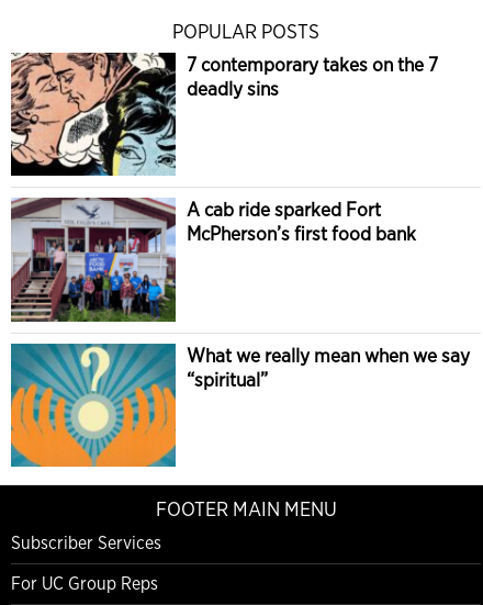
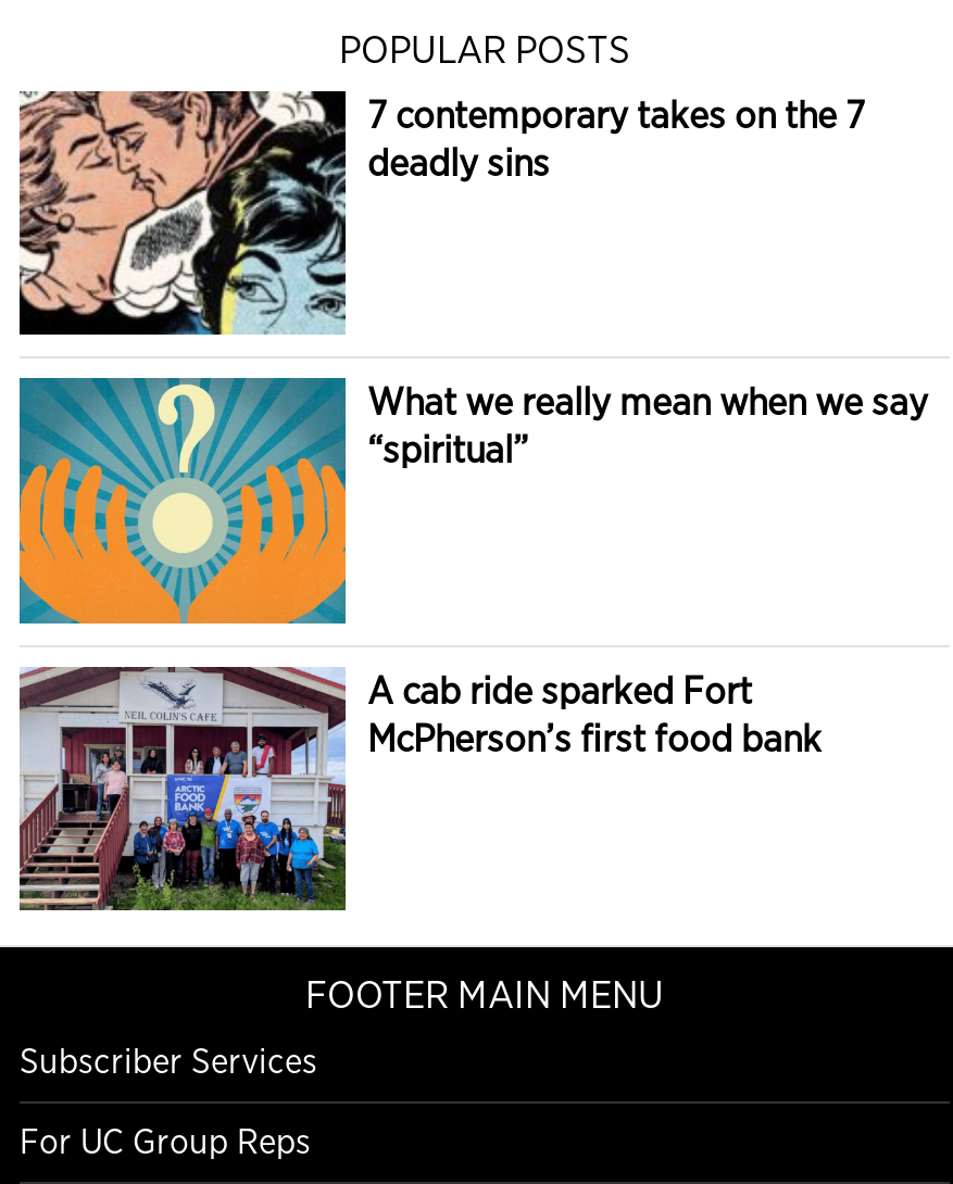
moved down: [image] | A cab ride sparked Fort | McPherson’s first food bank

moved up: [image] | What we really mean when we say | “spiritual”
